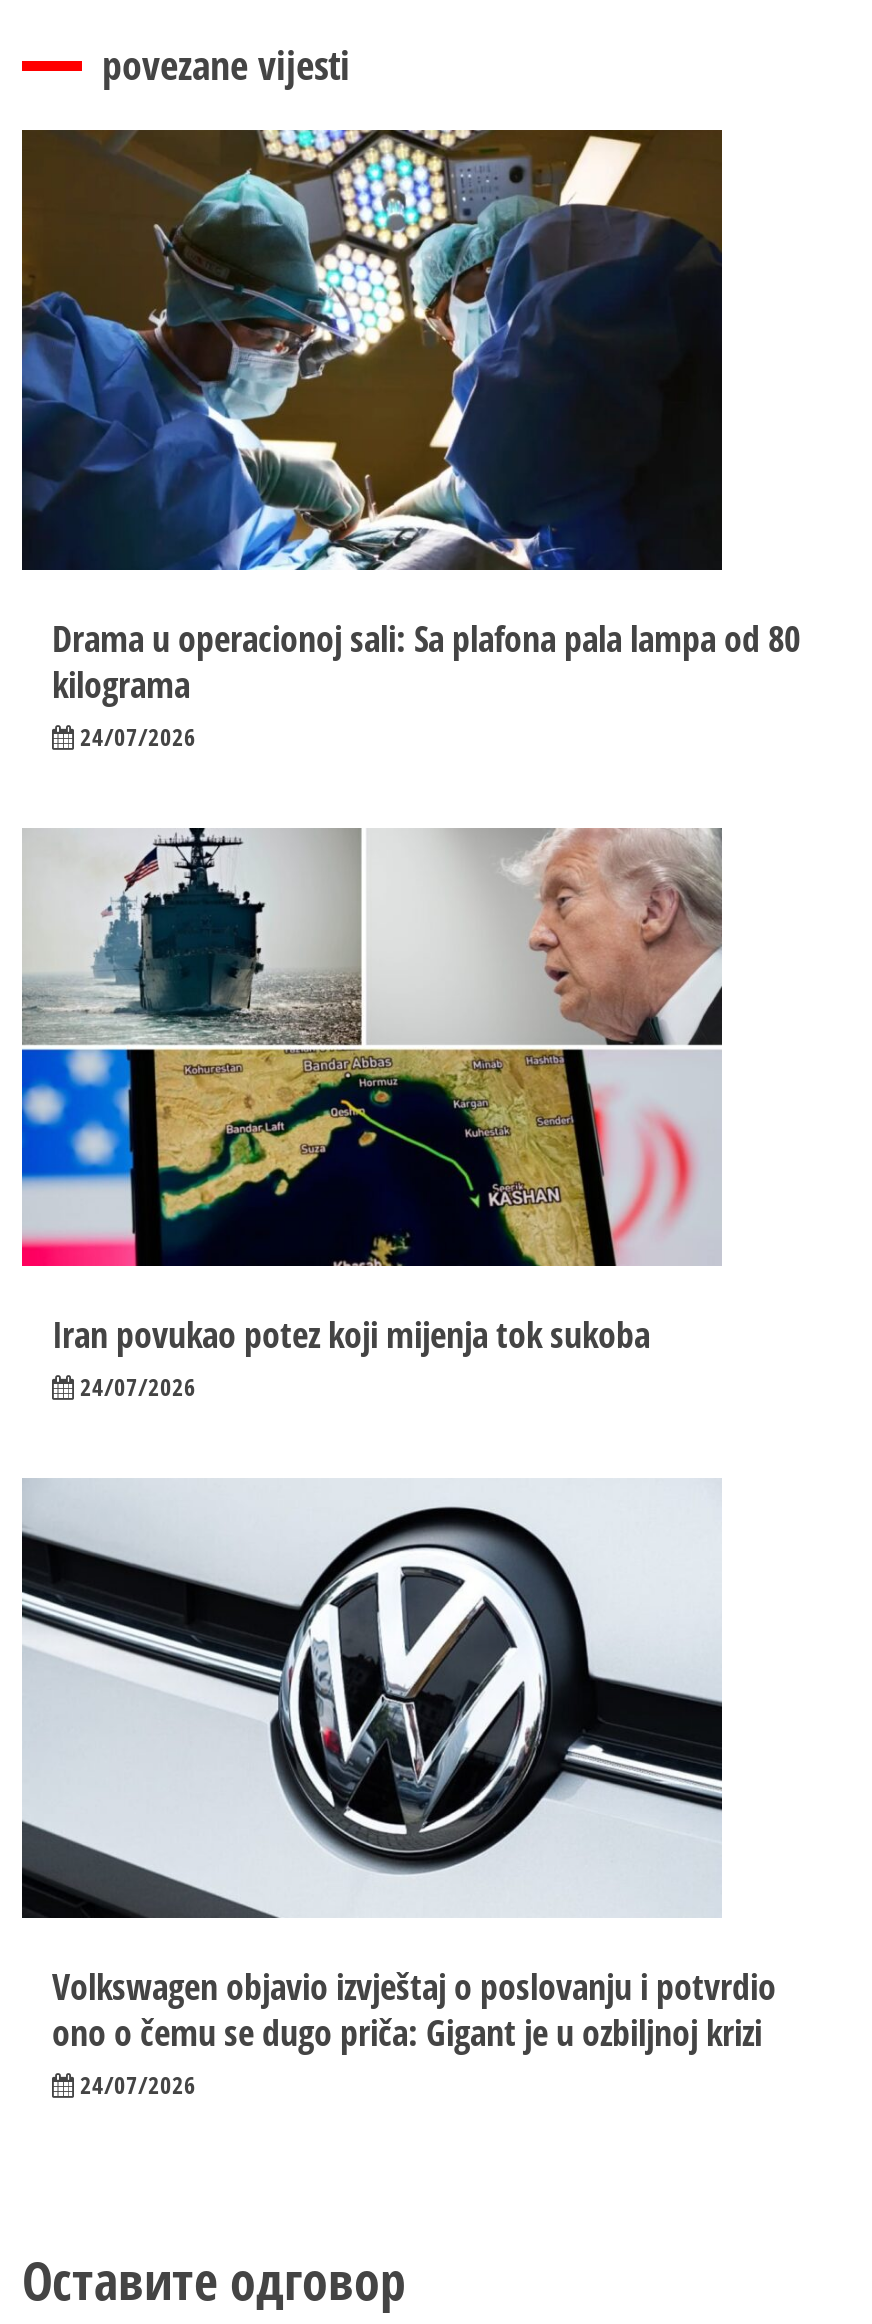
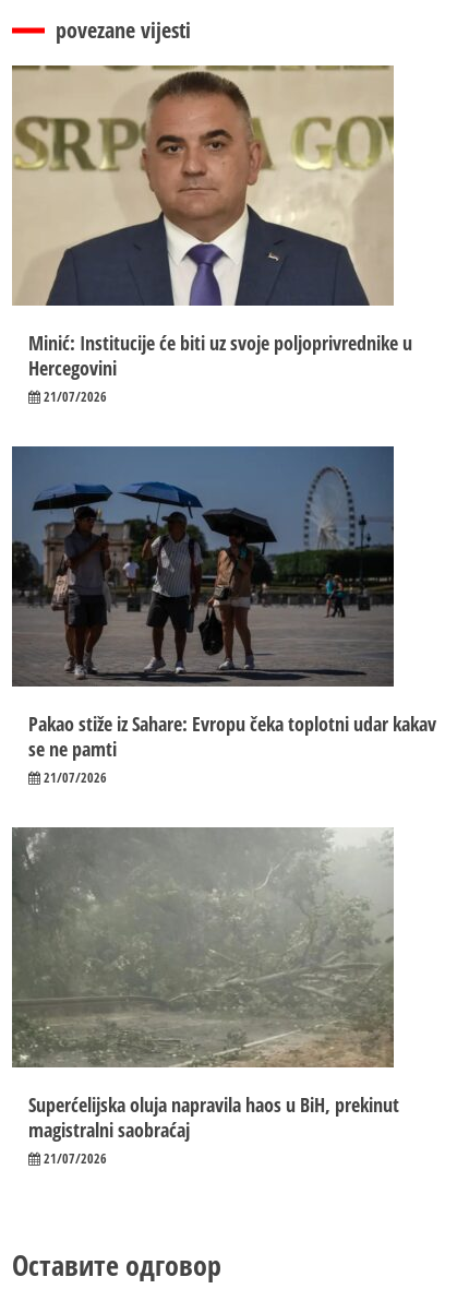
- [image]
- Drama u operacionoj sali: Sa plafona pala lampa od 80
- kilograma
- 24/07/2026
+ [image]
+ Minić: Institucije će biti uz svoje poljoprivrednike u
+ Hercegovini
+ 21/07/2026

- [image]
- Iran povukao potez koji mijenja tok sukoba
- 24/07/2026
+ [image]
+ Pakao stiže iz Sahare: Evropu čeka toplotni udar kakav
+ se ne pamti
+ 21/07/2026

- [image]
- Volkswagen objavio izvještaj o poslovanju i potvrdio
- ono o čemu se dugo priča: Gigant je u ozbiljnoj krizi
- 24/07/2026
+ [image]
+ Superćelijska oluja napravila haos u BiH, prekinut
+ magistralni saobraćaj
+ 21/07/2026
